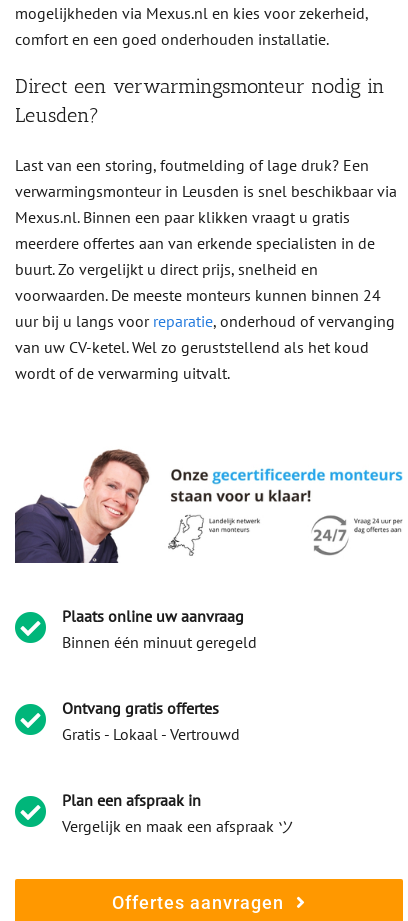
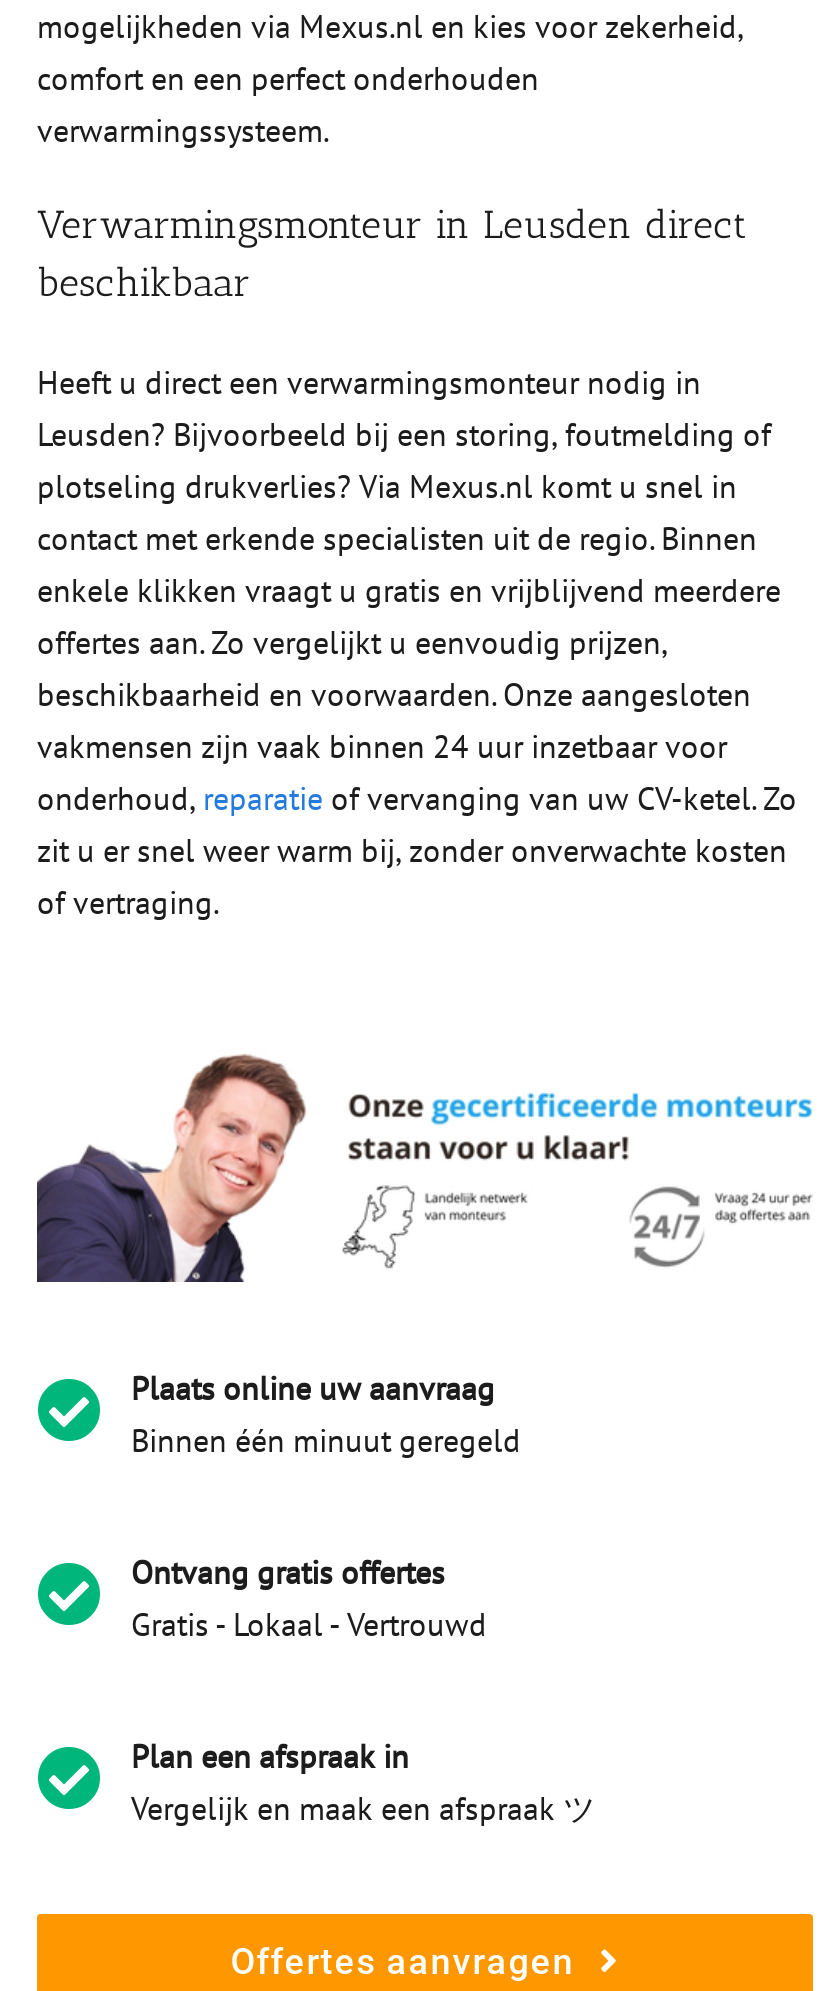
- comfort en een goed onderhouden installatie.
+ comfort en een perfect onderhouden
+ verwarmingssysteem.

- Direct een verwarmingsmonteur nodig in
- Leusden?
+ Verwarmingsmonteur in Leusden direct
+ beschikbaar

- Last van een storing, foutmelding of lage druk? Een
- verwarmingsmonteur in Leusden is snel beschikbaar via
- Mexus.nl. Binnen een paar klikken vraagt u gratis
- meerdere offertes aan van erkende specialisten in de
- buurt. Zo vergelijkt u direct prijs, snelheid en
- voorwaarden. De meeste monteurs kunnen binnen 24
- uur bij u langs voor reparatie, onderhoud of vervanging
- van uw CV-ketel. Wel zo geruststellend als het koud
- wordt of de verwarming uitvalt.
+ Heeft u direct een verwarmingsmonteur nodig in
+ Leusden? Bijvoorbeeld bij een storing, foutmelding of
+ plotseling drukverlies? Via Mexus.nl komt u snel in
+ contact met erkende specialisten uit de regio. Binnen
+ enkele klikken vraagt u gratis en vrijblijvend meerdere
+ offertes aan. Zo vergelijkt u eenvoudig prijzen,
+ beschikbaarheid en voorwaarden. Onze aangesloten
+ vakmensen zijn vaak binnen 24 uur inzetbaar voor
+ onderhoud, reparatie of vervanging van uw CV-ketel. Zo
+ zit u er snel weer warm bij, zonder onverwachte kosten
+ of vertraging.
